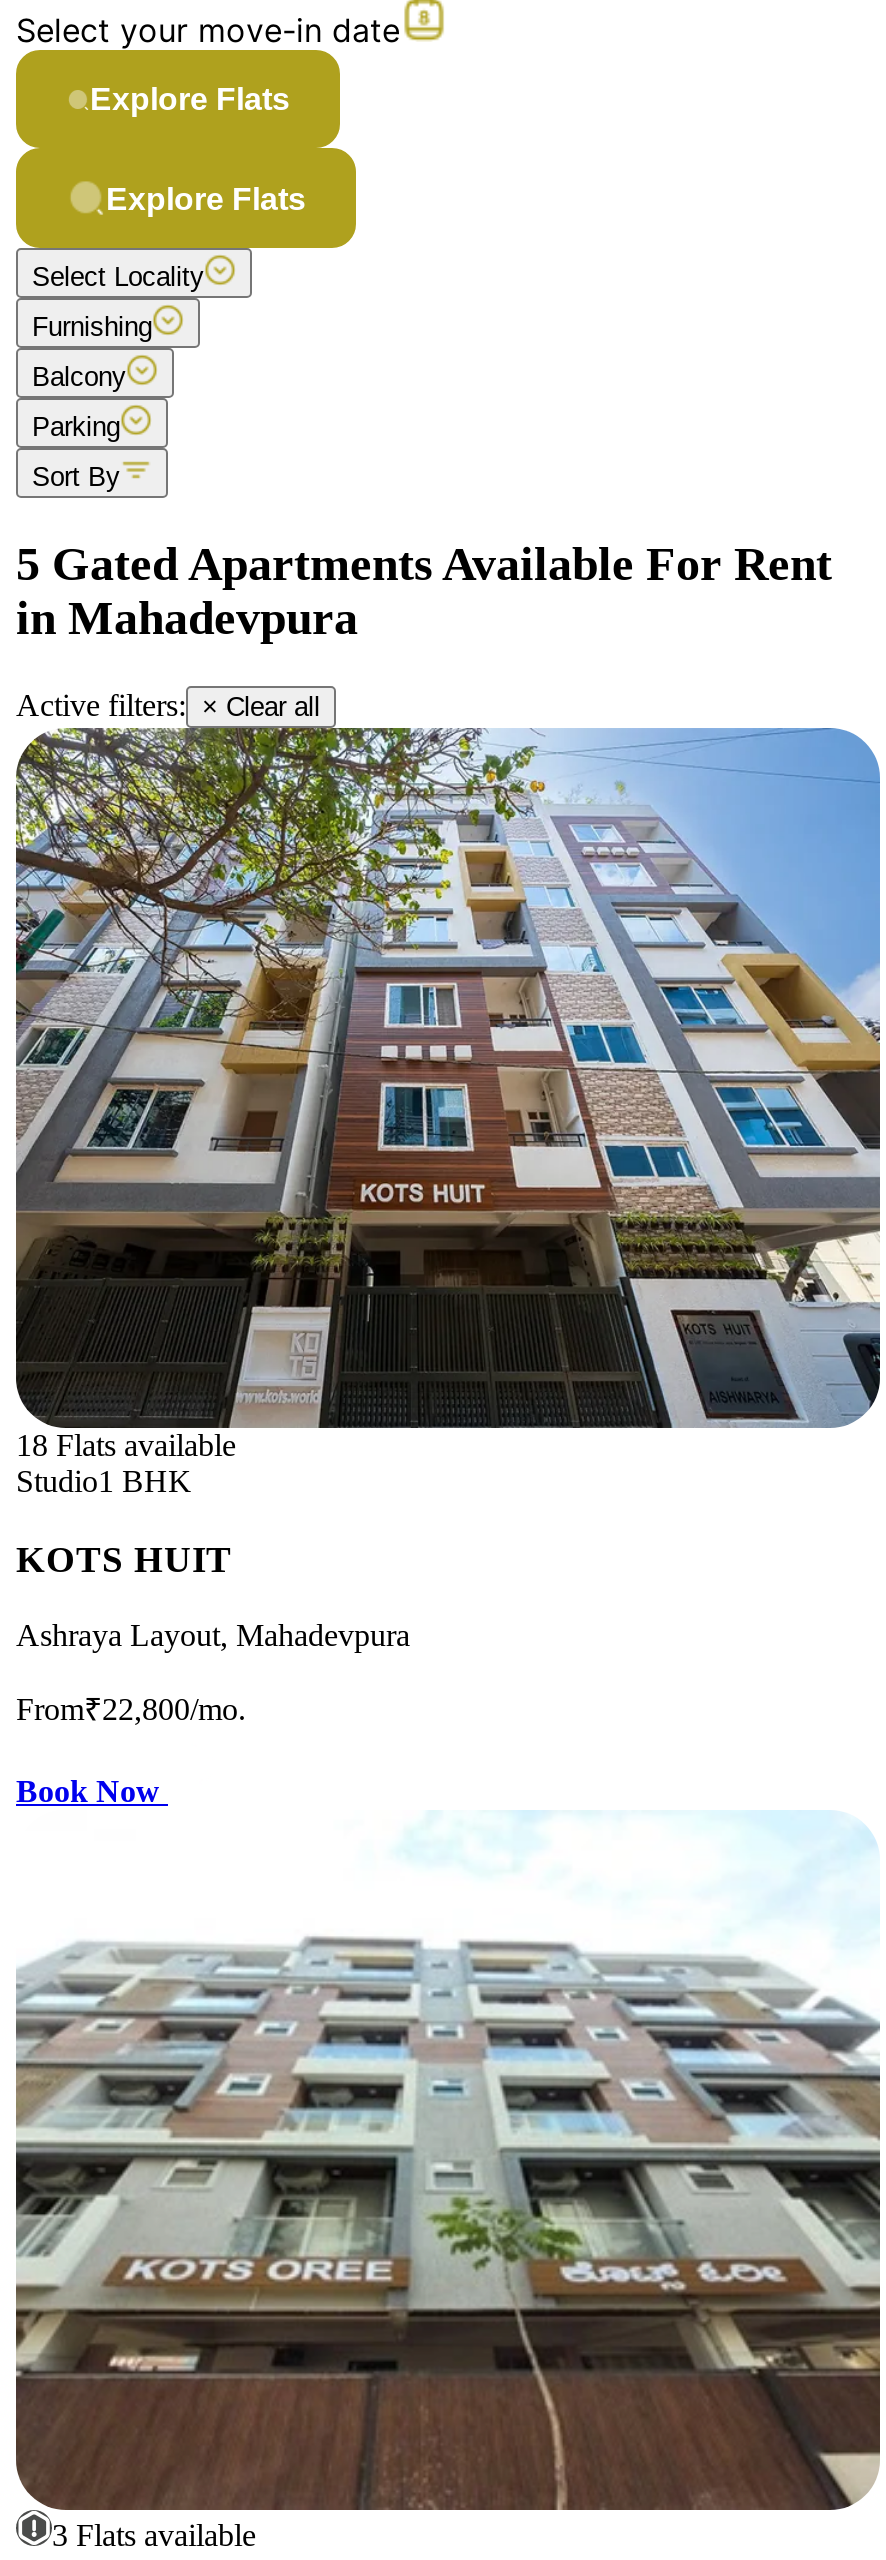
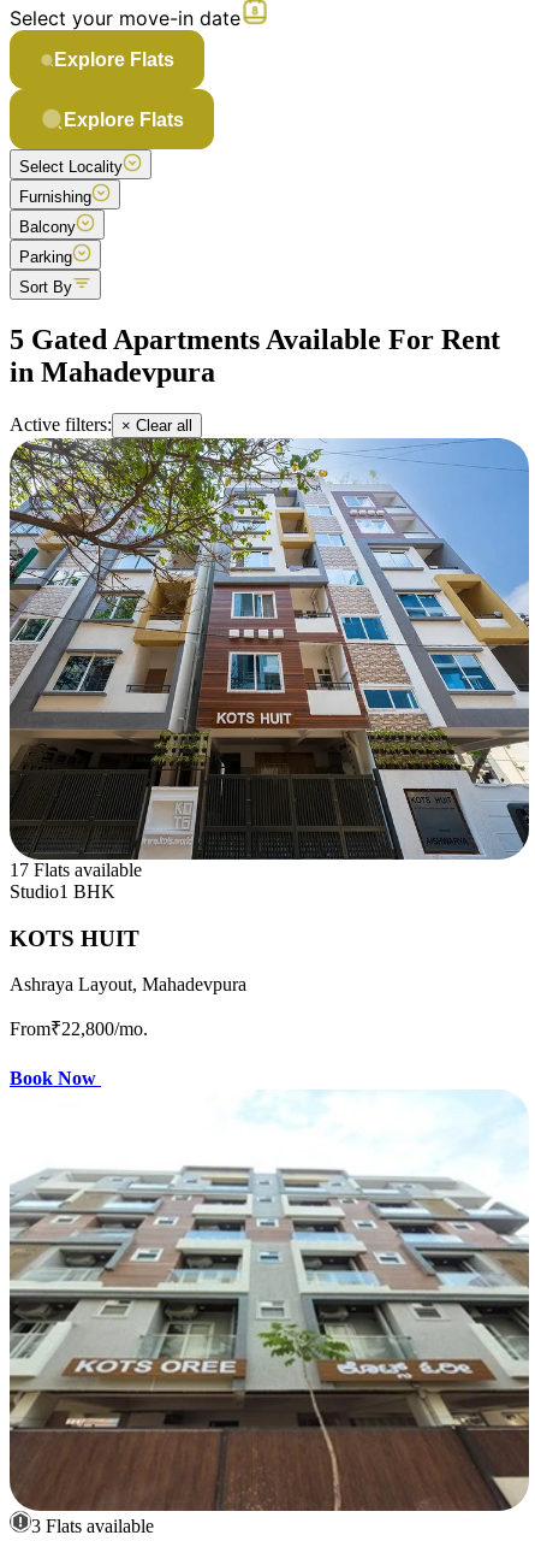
- 18 Flats available
+ 17 Flats available
